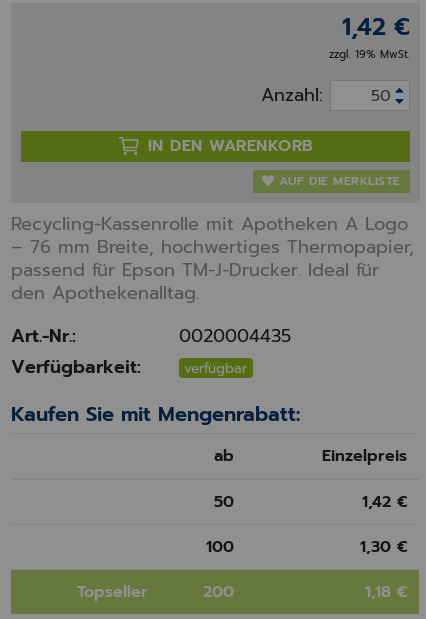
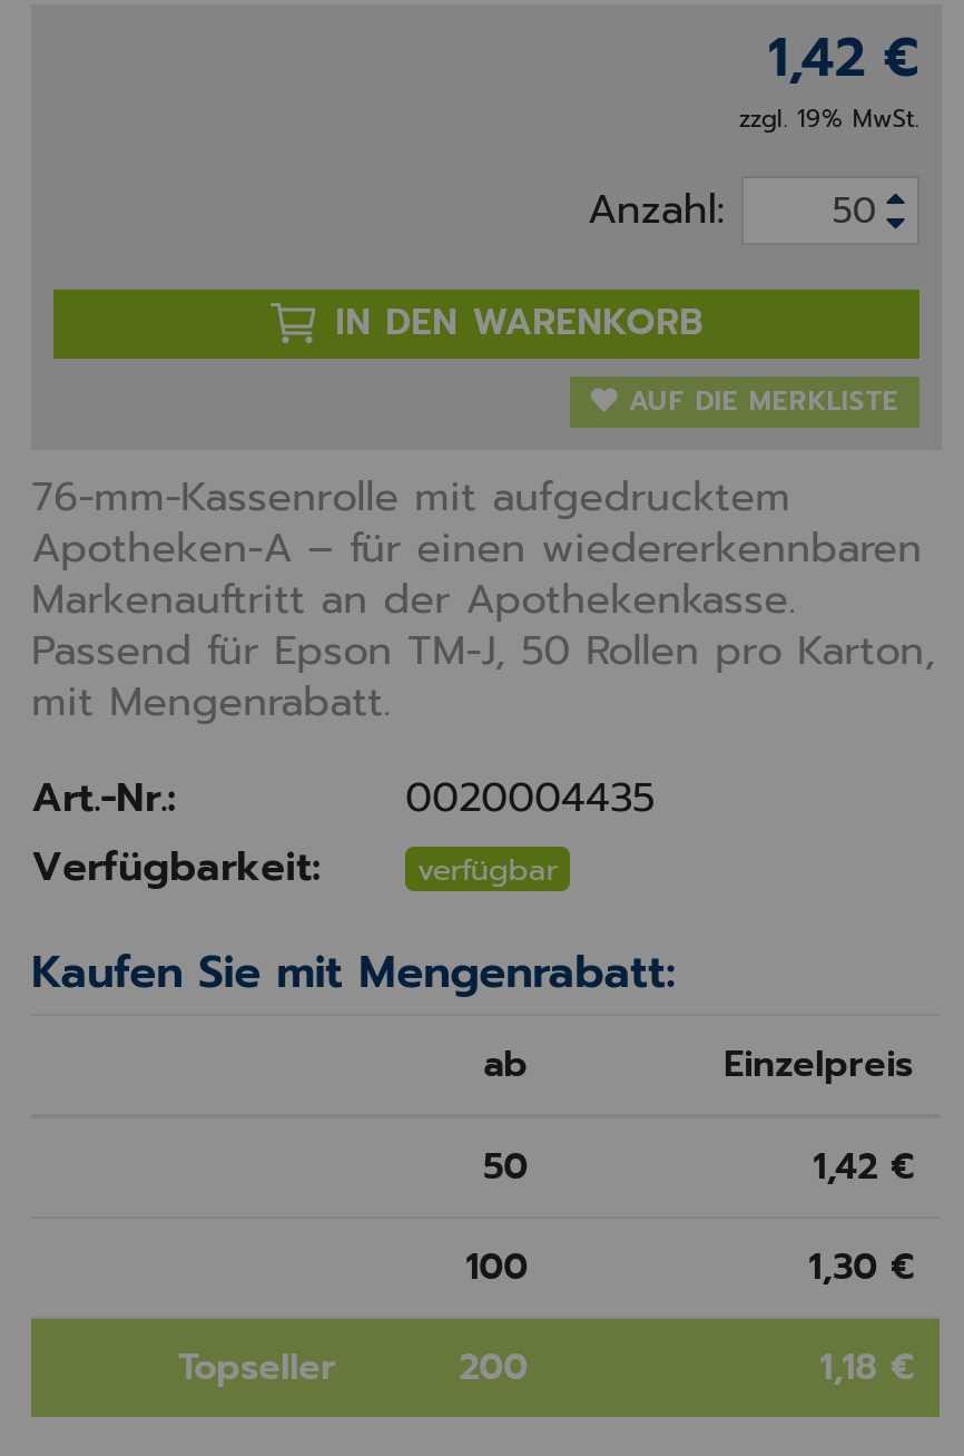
- Recycling-Kassenrolle mit Apotheken A Logo
- – 76 mm Breite, hochwertiges Thermopapier,
- passend für Epson TM-J-Drucker. Ideal für
- den Apothekenalltag.
+ 76-mm-Kassenrolle mit aufgedrucktem
+ Apotheken-A – für einen wiedererkennbaren
+ Markenauftritt an der Apothekenkasse.
+ Passend für Epson TM-J, 50 Rollen pro Karton,
+ mit Mengenrabatt.
